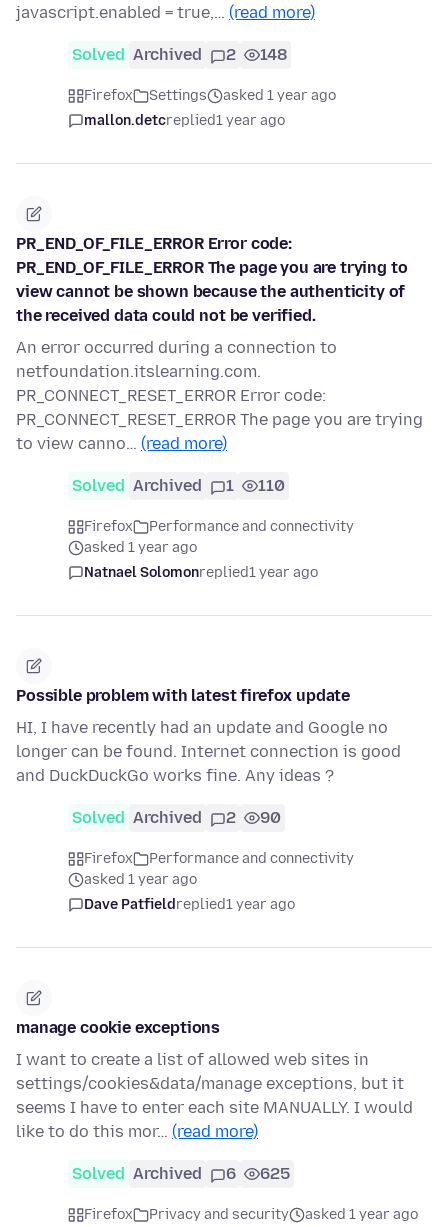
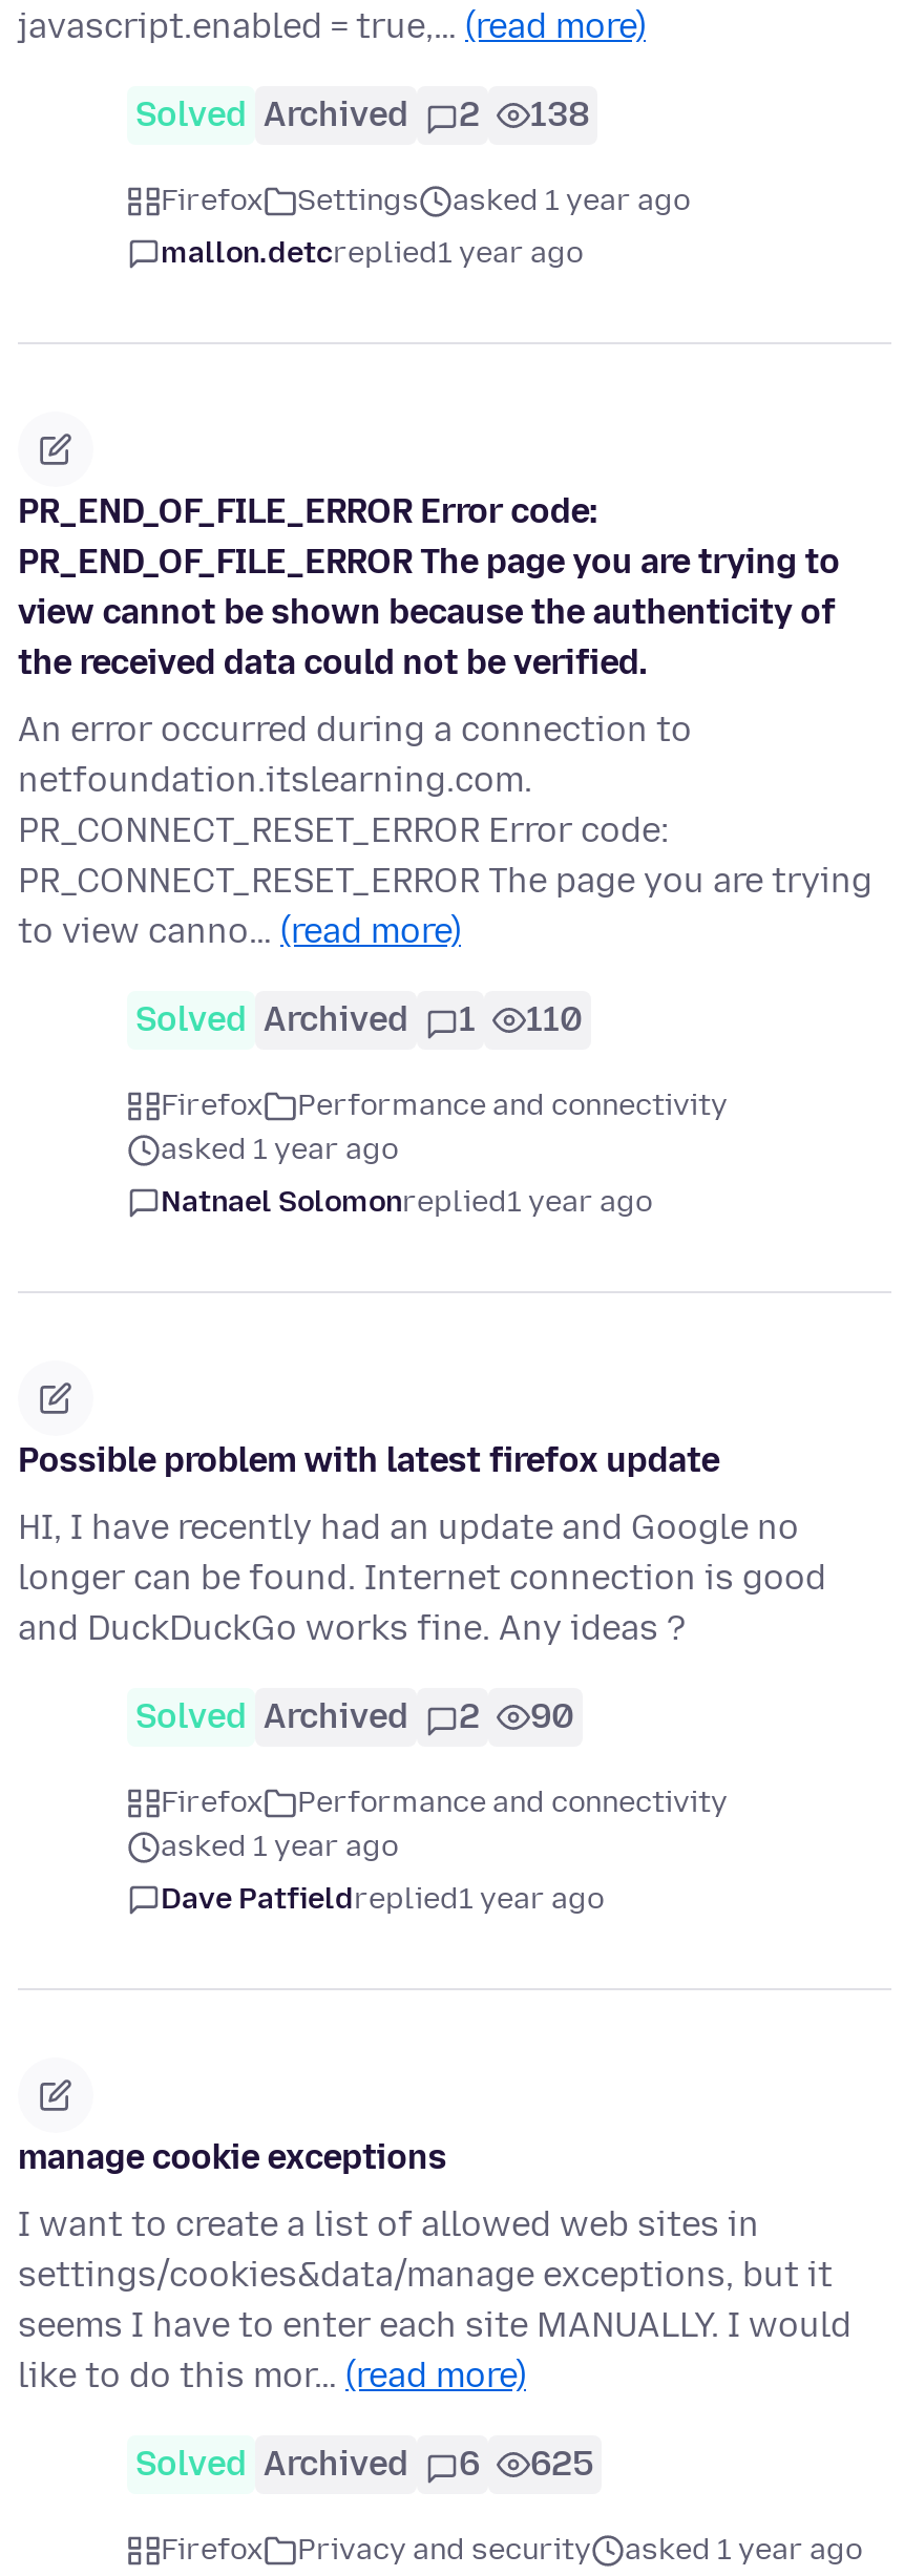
- Solved Archived 2 148
+ Solved Archived 2 138
